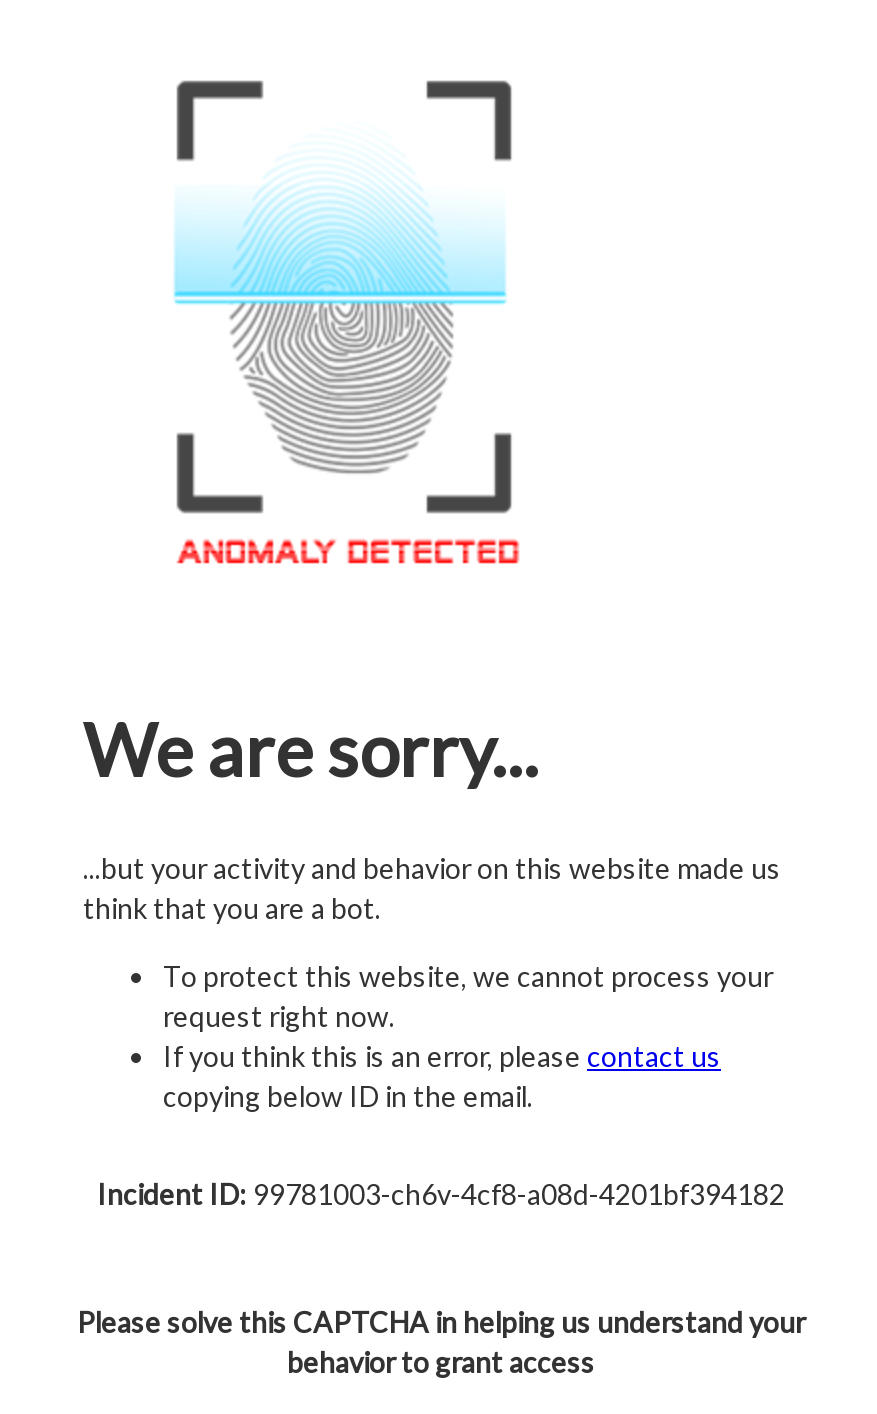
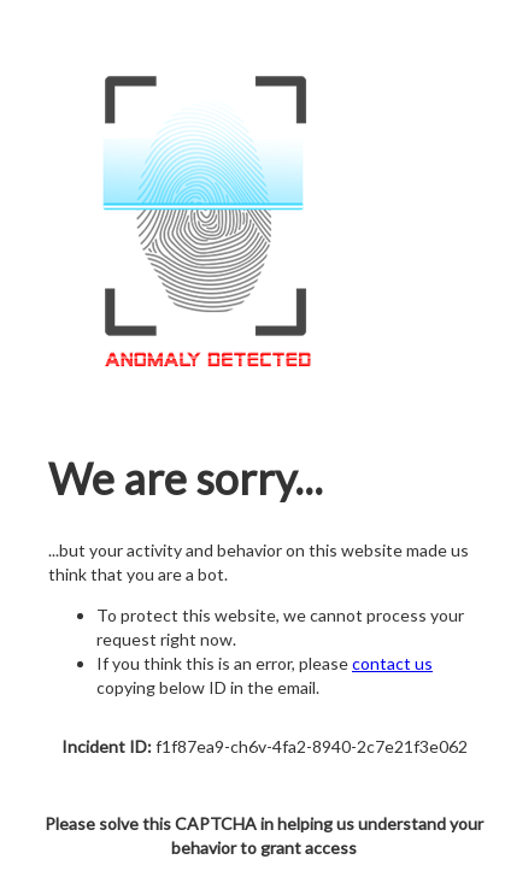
- Incident ID: 99781003-ch6v-4cf8-a08d-4201bf394182
+ Incident ID: f1f87ea9-ch6v-4fa2-8940-2c7e21f3e062
